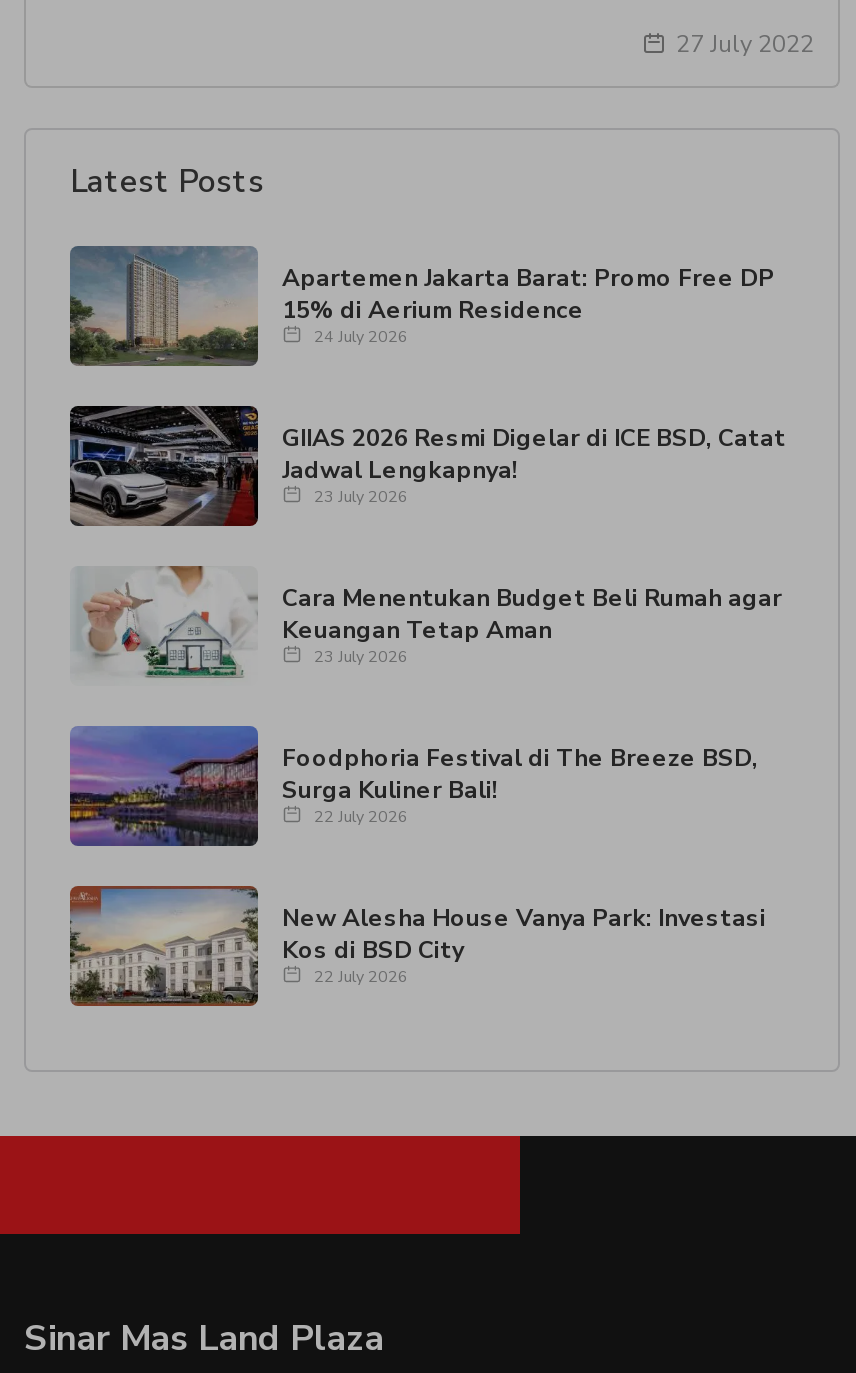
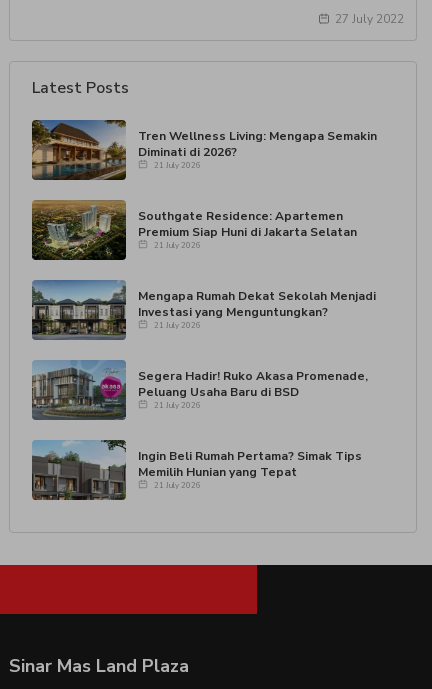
- [image]
- Apartemen Jakarta Barat: Promo Free DP
- 15% di Aerium Residence
- 24 July 2026
+ [image]
+ Tren Wellness Living: Mengapa Semakin
+ Diminati di 2026?
+ 21 July 2026

- [image]
- GIIAS 2026 Resmi Digelar di ICE BSD, Catat
- Jadwal Lengkapnya!
- 23 July 2026
+ [image]
+ Southgate Residence: Apartemen
+ Premium Siap Huni di Jakarta Selatan
+ 21 July 2026

- [image]
- Cara Menentukan Budget Beli Rumah agar
- Keuangan Tetap Aman
- 23 July 2026
+ [image]
+ Mengapa Rumah Dekat Sekolah Menjadi
+ Investasi yang Menguntungkan?
+ 21 July 2026

- [image]
- Foodphoria Festival di The Breeze BSD,
- Surga Kuliner Bali!
- 22 July 2026
+ [image]
+ Segera Hadir! Ruko Akasa Promenade,
+ Peluang Usaha Baru di BSD
+ 21 July 2026

- [image]
- New Alesha House Vanya Park: Investasi
- Kos di BSD City
- 22 July 2026
+ [image]
+ Ingin Beli Rumah Pertama? Simak Tips
+ Memilih Hunian yang Tepat
+ 21 July 2026
